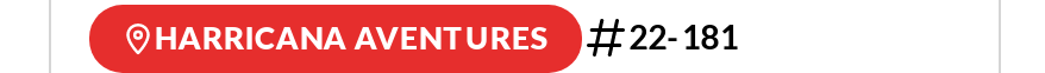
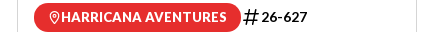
- 22-181
+ 26-627
